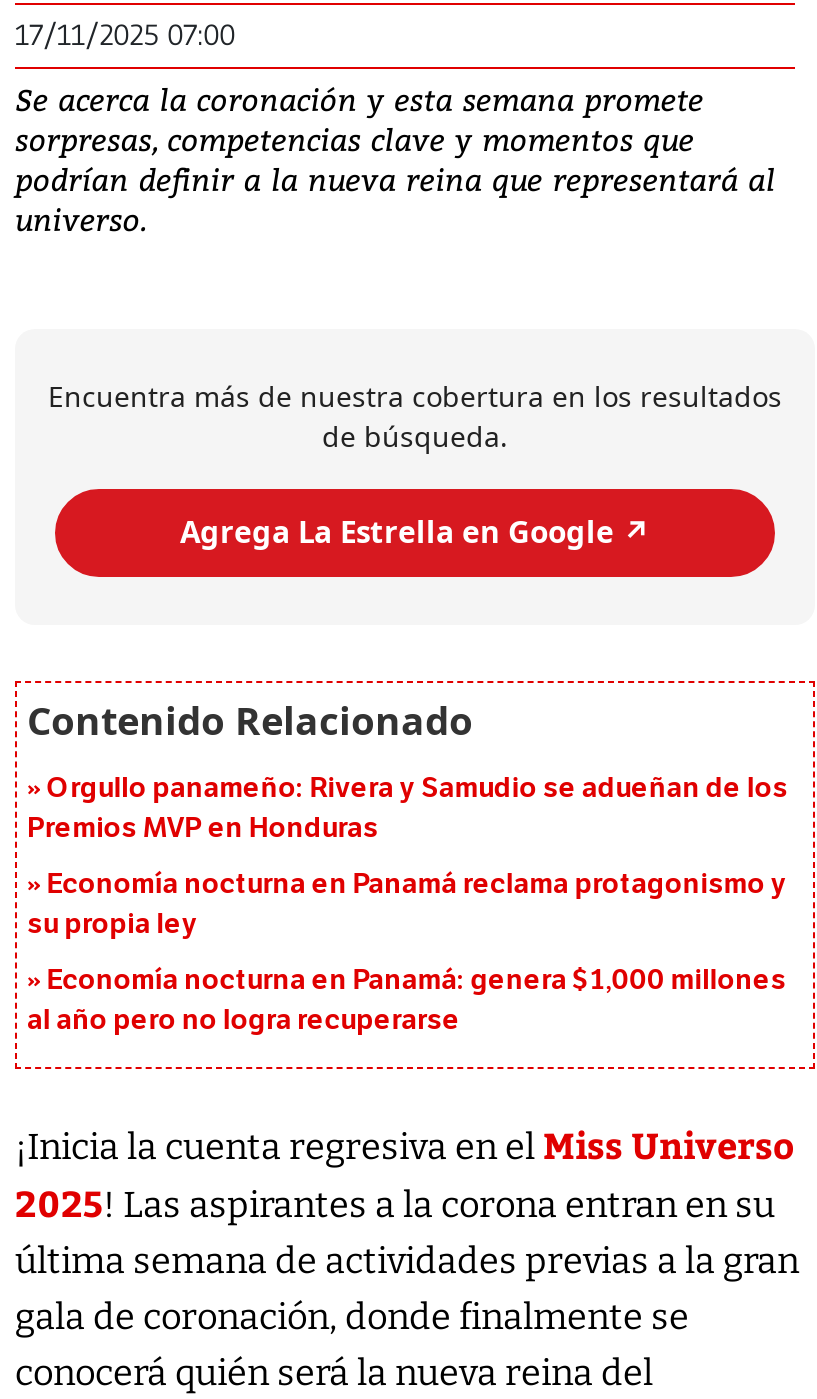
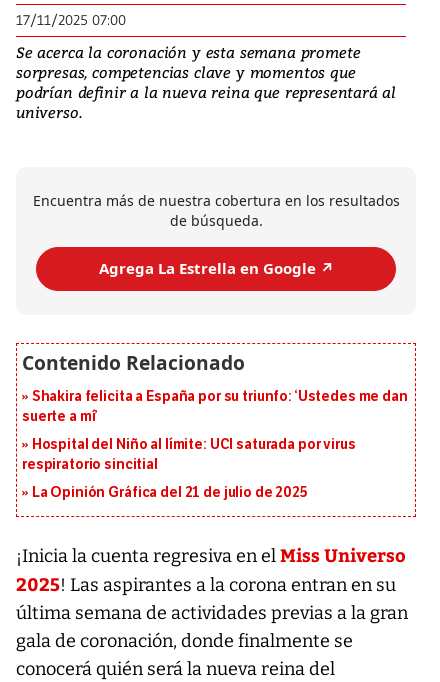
- Orgullo panameño: Rivera y Samudio se adueñan de los
- Premios MVP en Honduras
+ Shakira felicita a España por su triunfo: ‘Ustedes me dan
+ suerte a mí’

- Economía nocturna en Panamá reclama protagonismo y
- su propia ley
+ Hospital del Niño al límite: UCI saturada por virus
+ respiratorio sincitial

- Economía nocturna en Panamá: genera $1,000 millones
- al año pero no logra recuperarse
+ La Opinión Gráfica del 21 de julio de 2025
